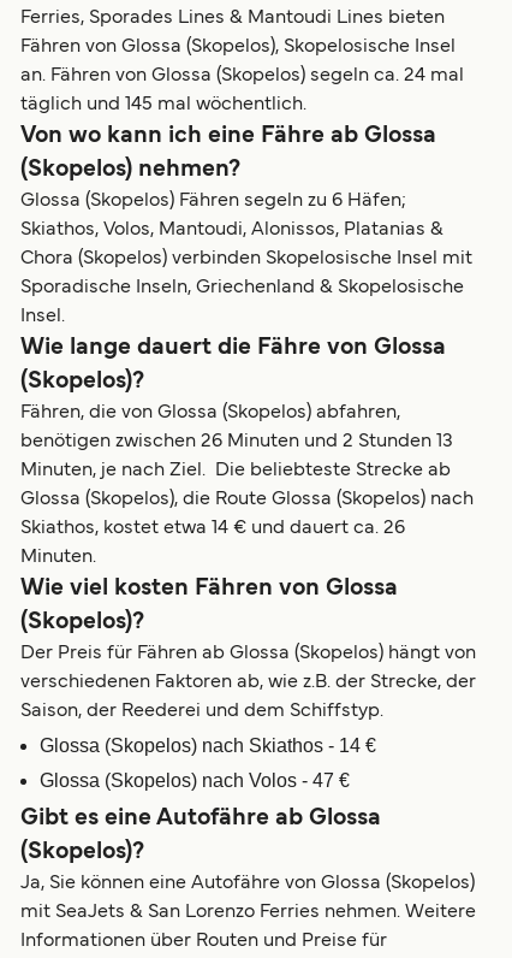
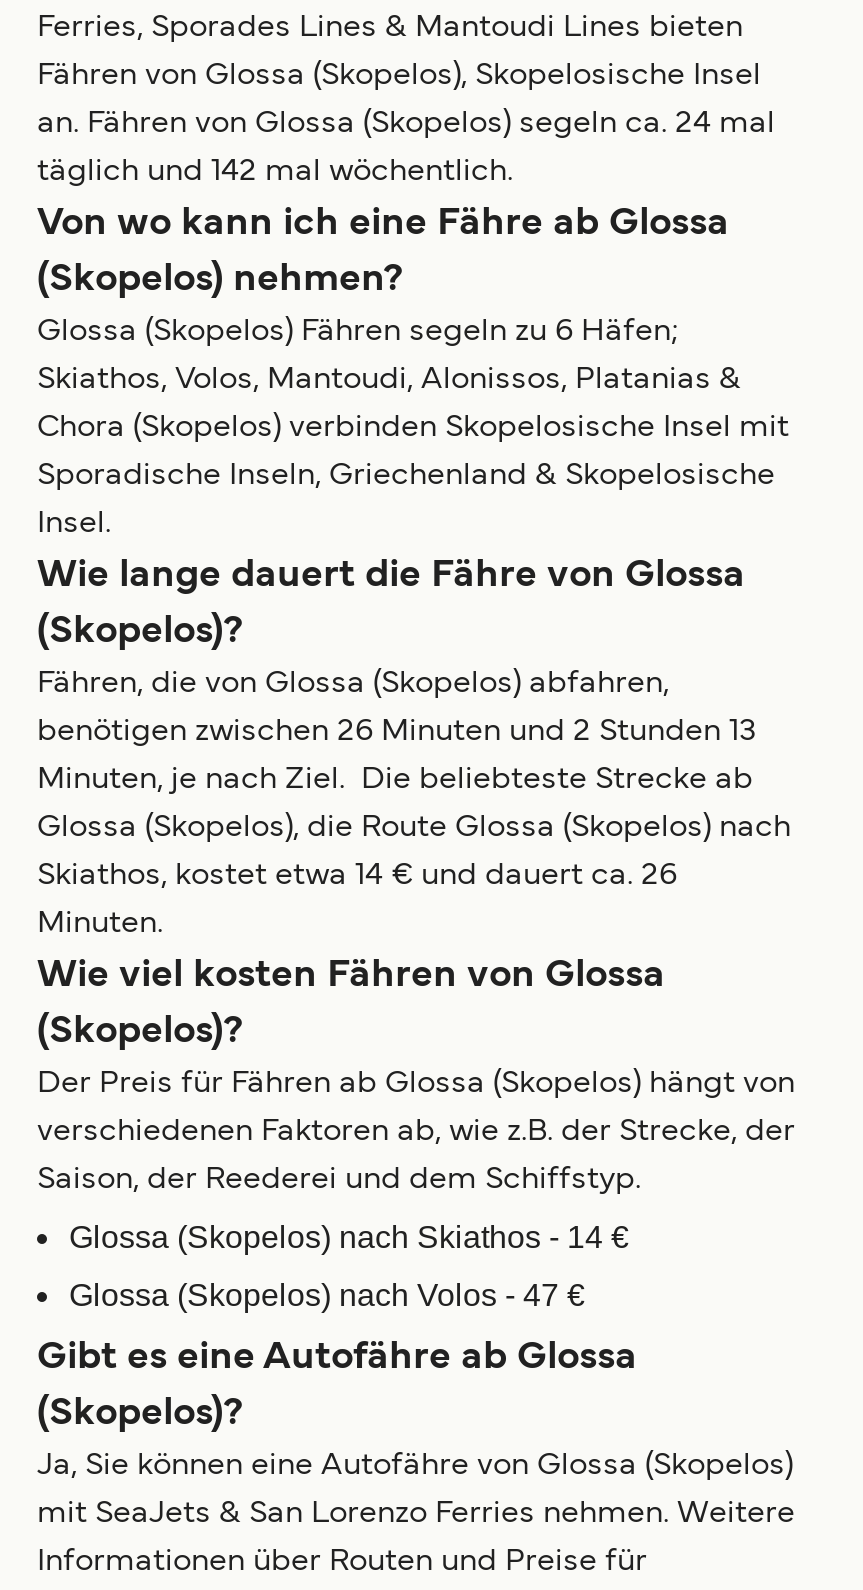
- täglich und 145 mal wöchentlich.
+ täglich und 142 mal wöchentlich.
